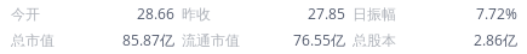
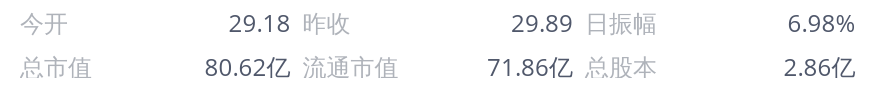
- 28.66 昨收
+ 29.18 昨收

- 27.85 日振幅
+ 29.89 日振幅

- 7.72%
+ 6.98%

- 85.87亿 流通市值
+ 80.62亿 流通市值

- 76.55亿 总股本
+ 71.86亿 总股本
